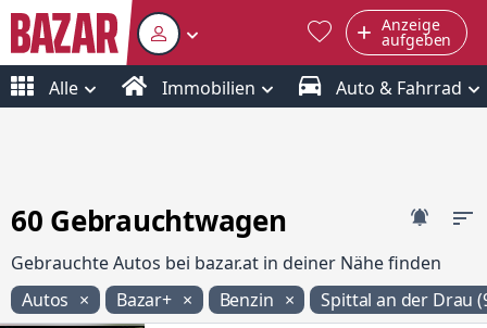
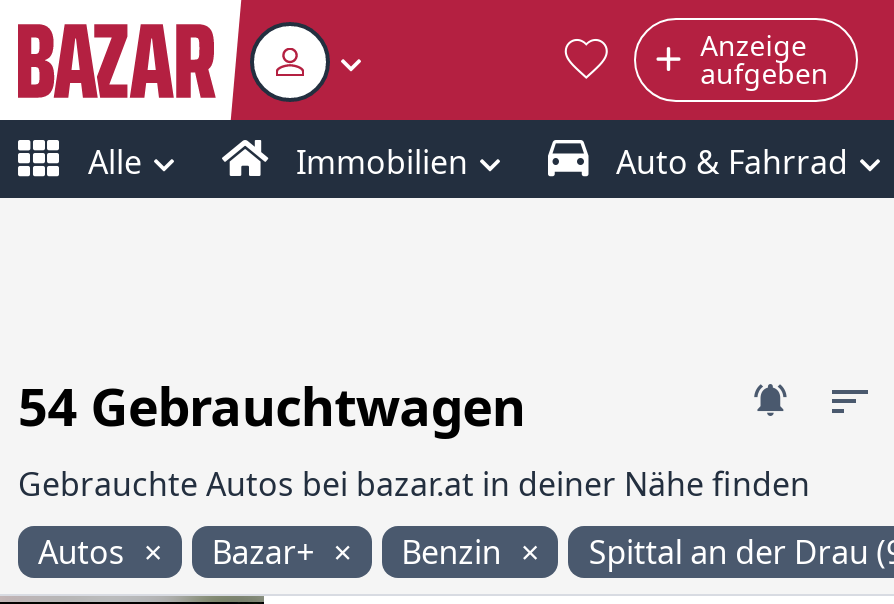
- 60 Gebrauchtwagen
+ 54 Gebrauchtwagen
